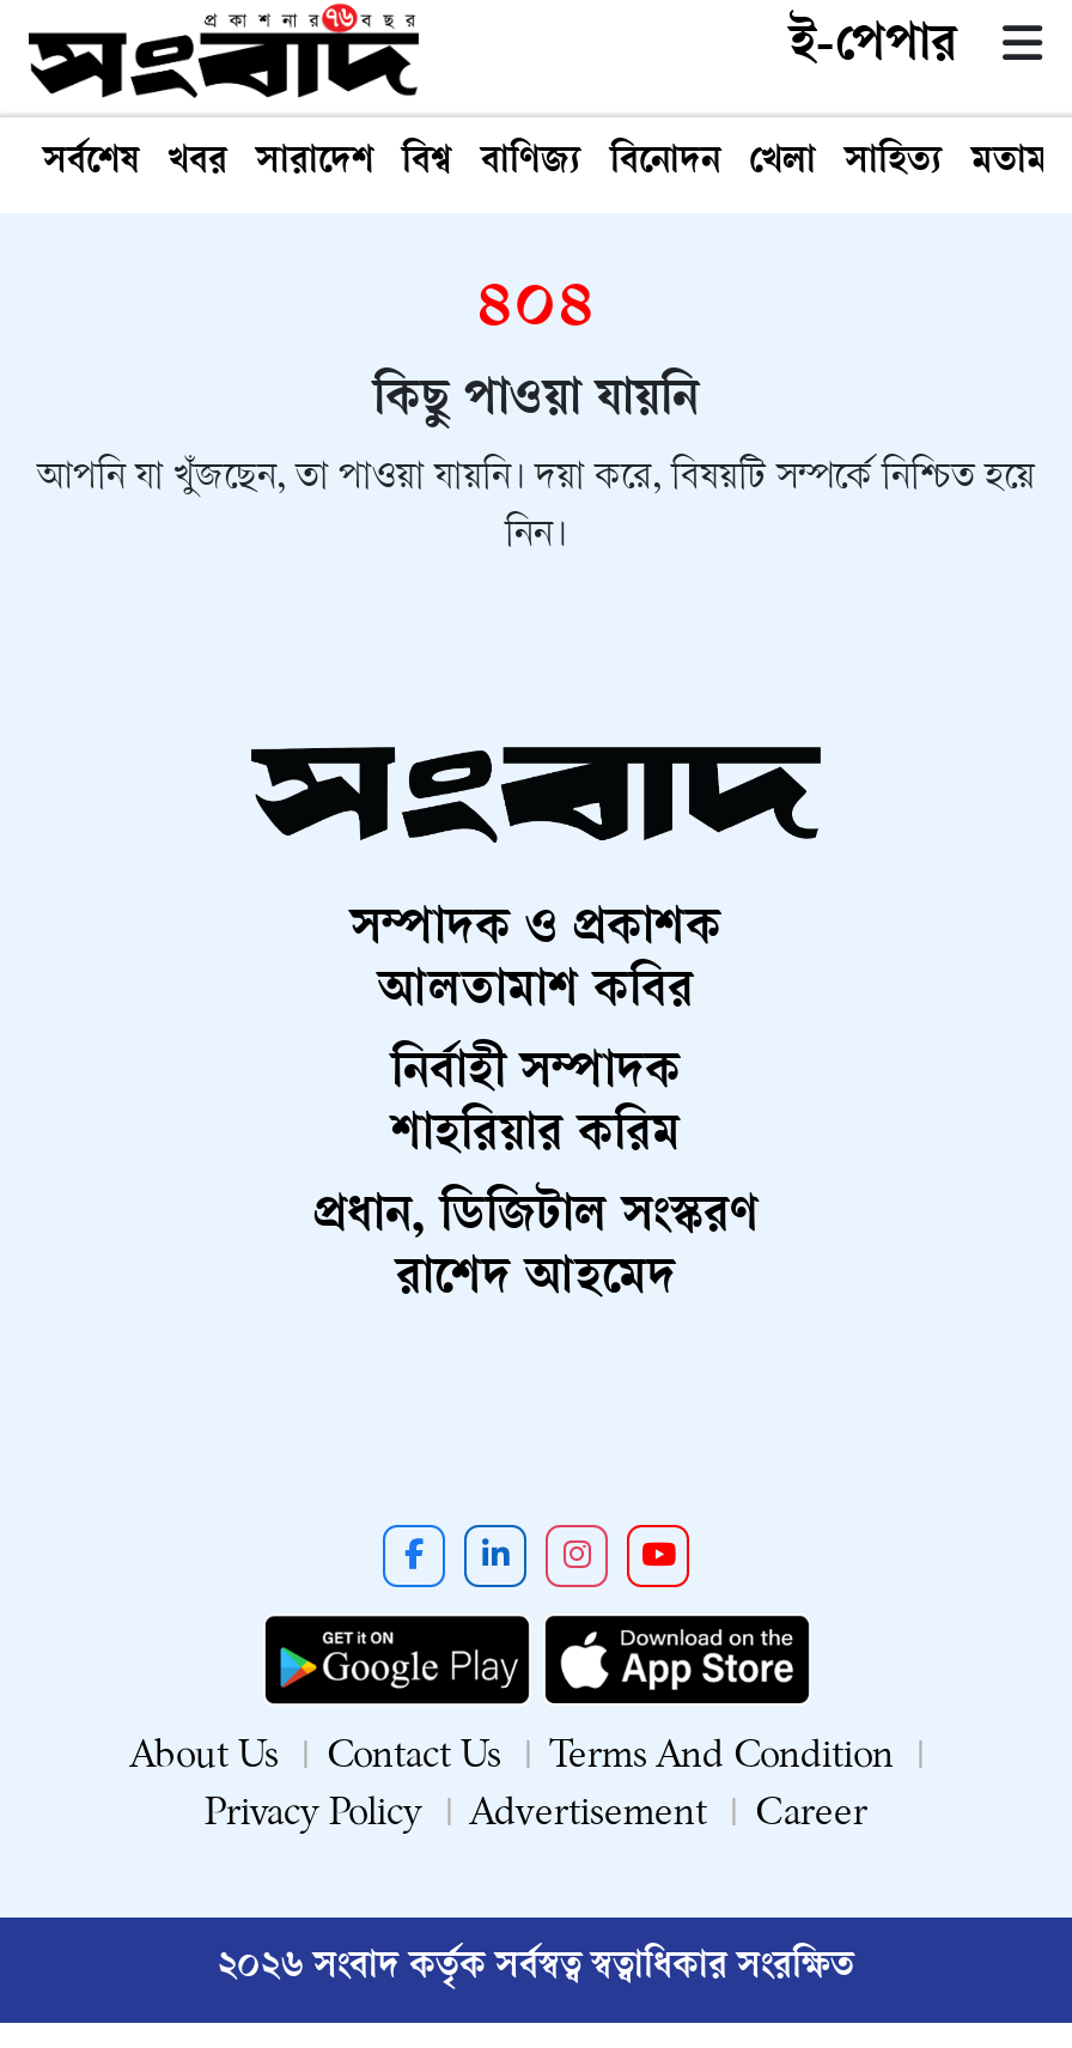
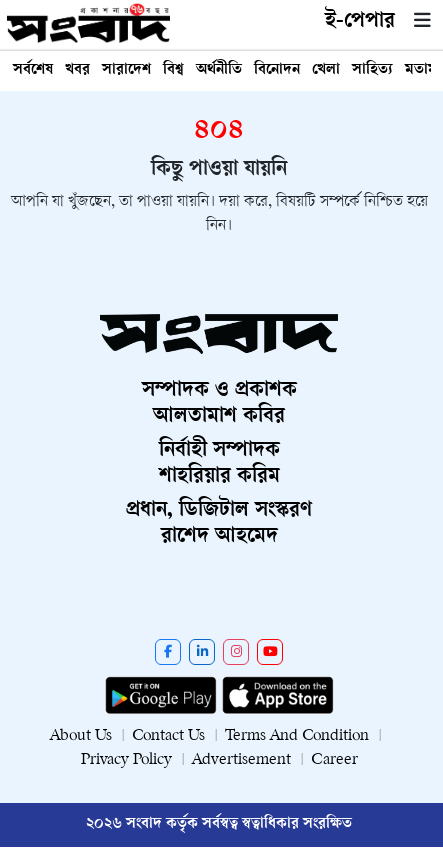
- বাণিজ্য
+ অর্থনীতি
